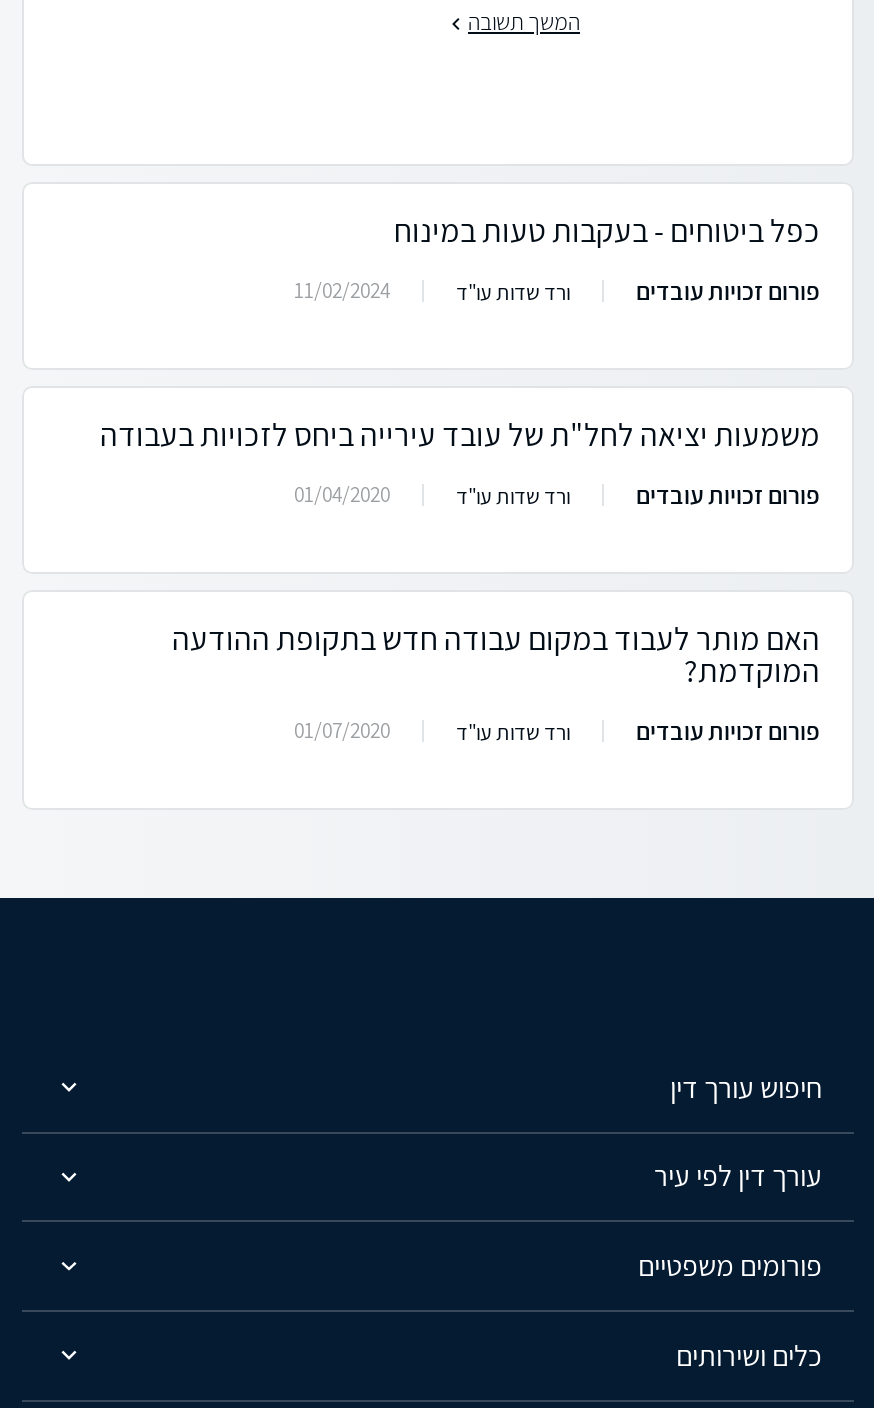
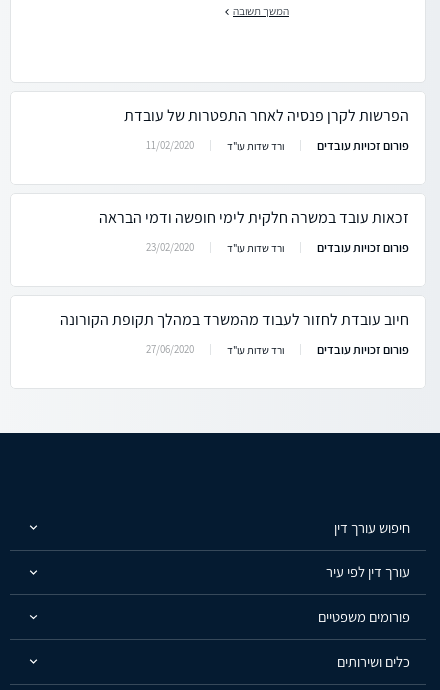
- כפל ביטוחים - בעקבות טעות במינוח
+ הפרשות לקרן פנסיה לאחר התפטרות של עובדת

- 11/02/2024
+ 11/02/2020

- משמעות יציאה לחל"ת של עובד עירייה ביחס לזכויות בעבודה
+ זכאות עובד במשרה חלקית לימי חופשה ודמי הבראה

- 01/04/2020
+ 23/02/2020

- האם מותר לעבוד במקום עבודה חדש בתקופת ההודעה
- המוקדמת?
+ חיוב עובדת לחזור לעבוד מהמשרד במהלך תקופת הקורונה

- 01/07/2020
+ 27/06/2020
